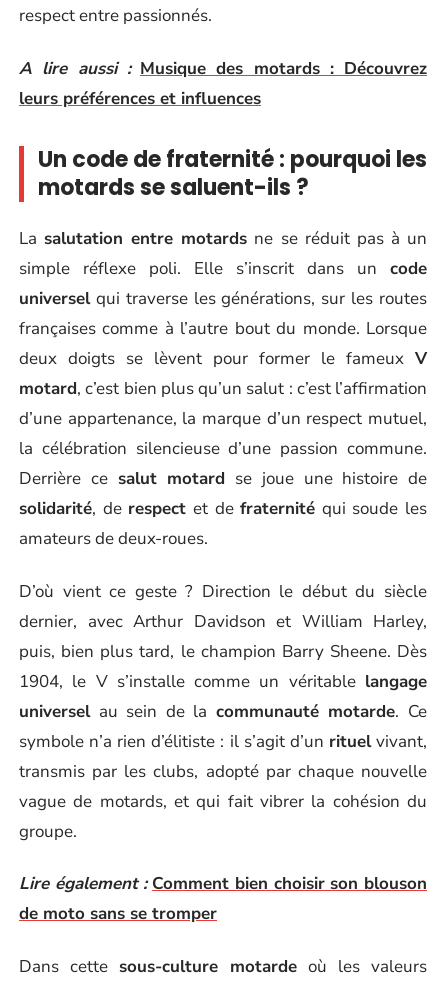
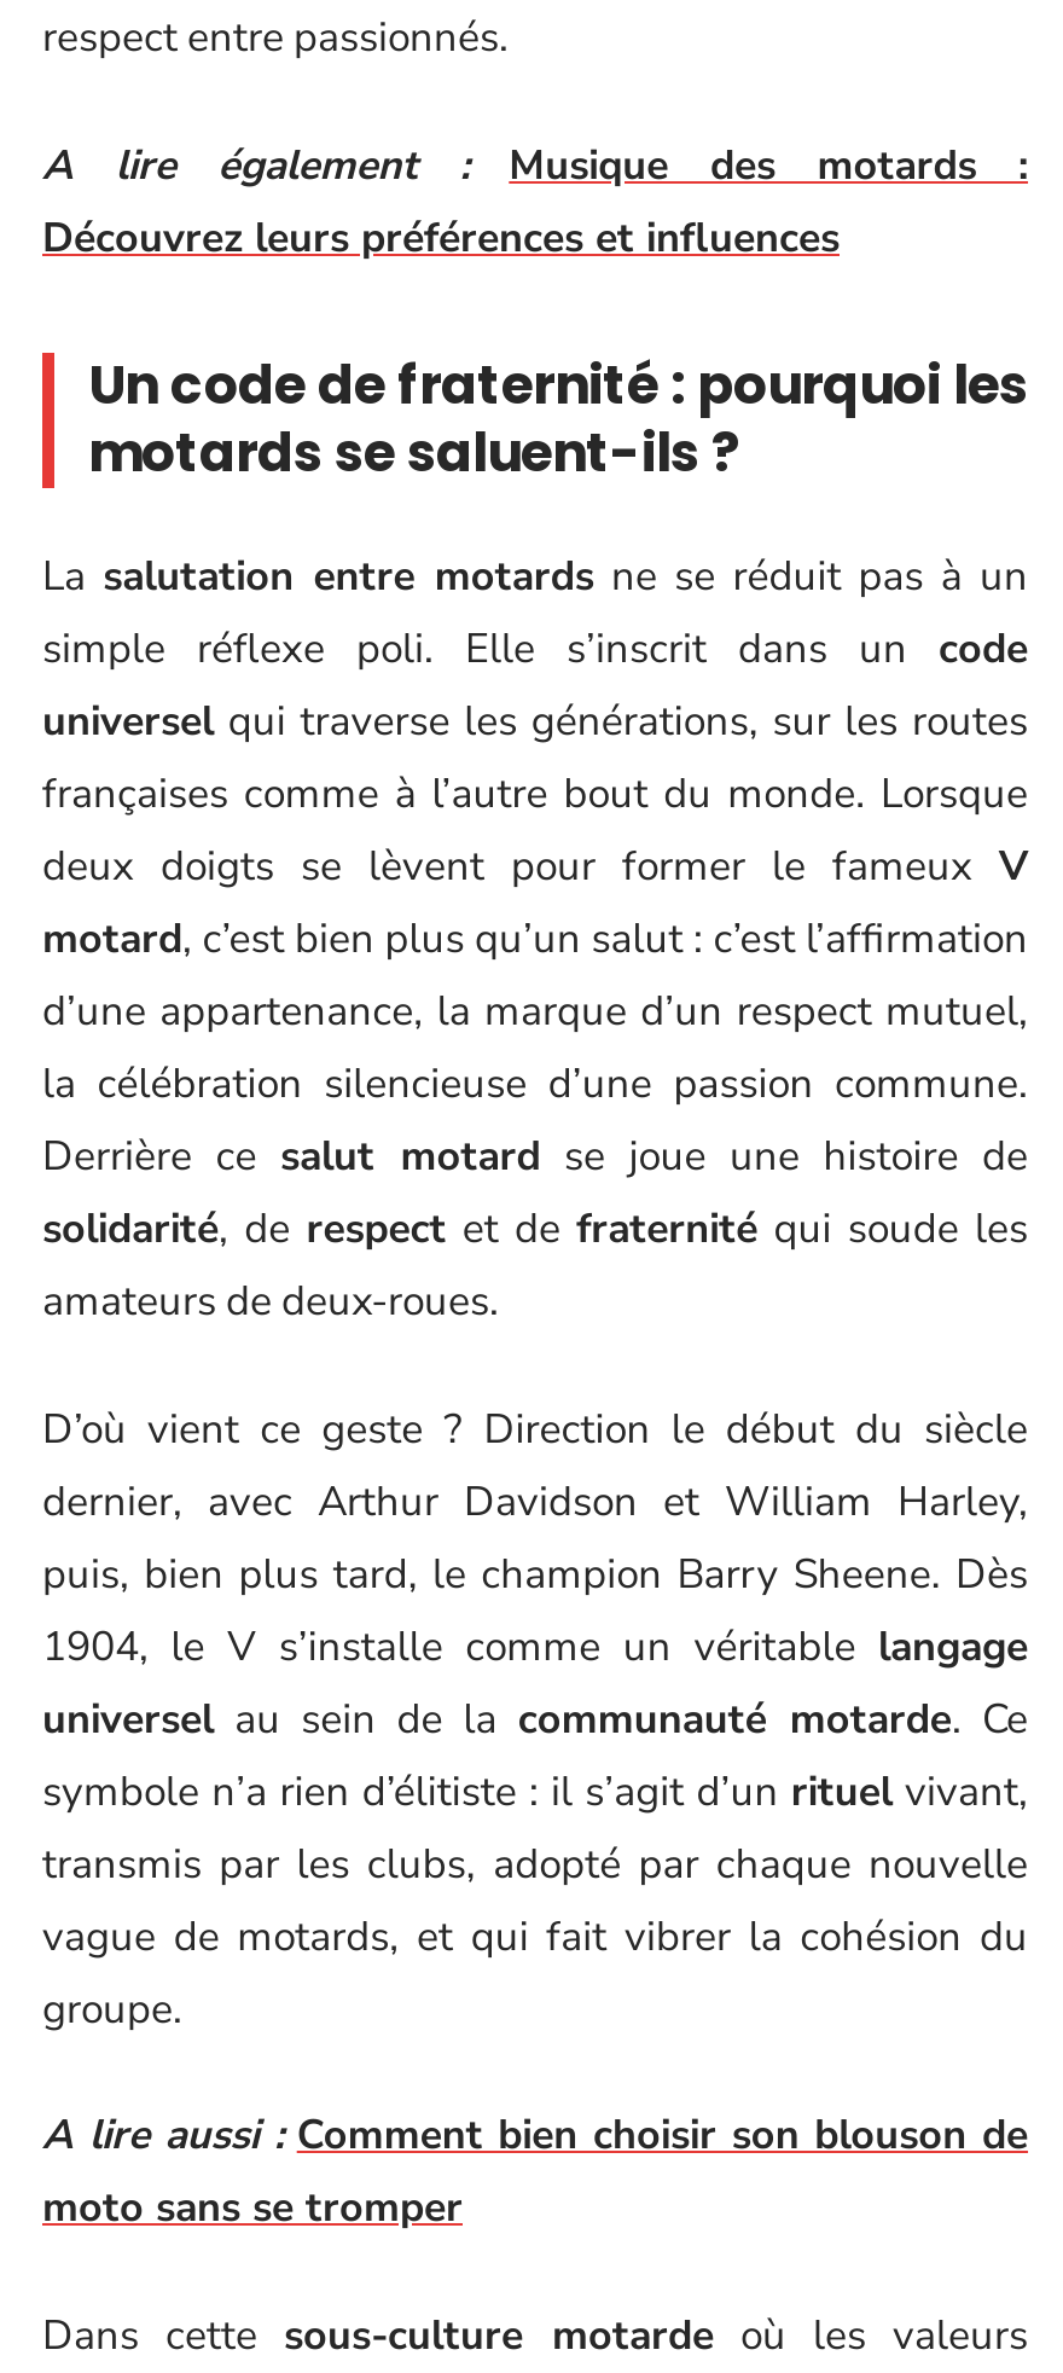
- A lire aussi : Musique des motards : Découvrez
- leurs préférences et influences
+ A lire également :
+ Musique des motards :
+ Découvrez leurs préférences et influences

- Lire également : Comment bien choisir son blouson
- de moto sans se tromper
+ A lire aussi : Comment bien choisir son blouson de
+ moto sans se tromper
